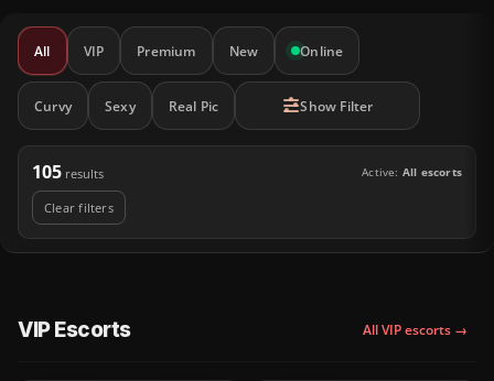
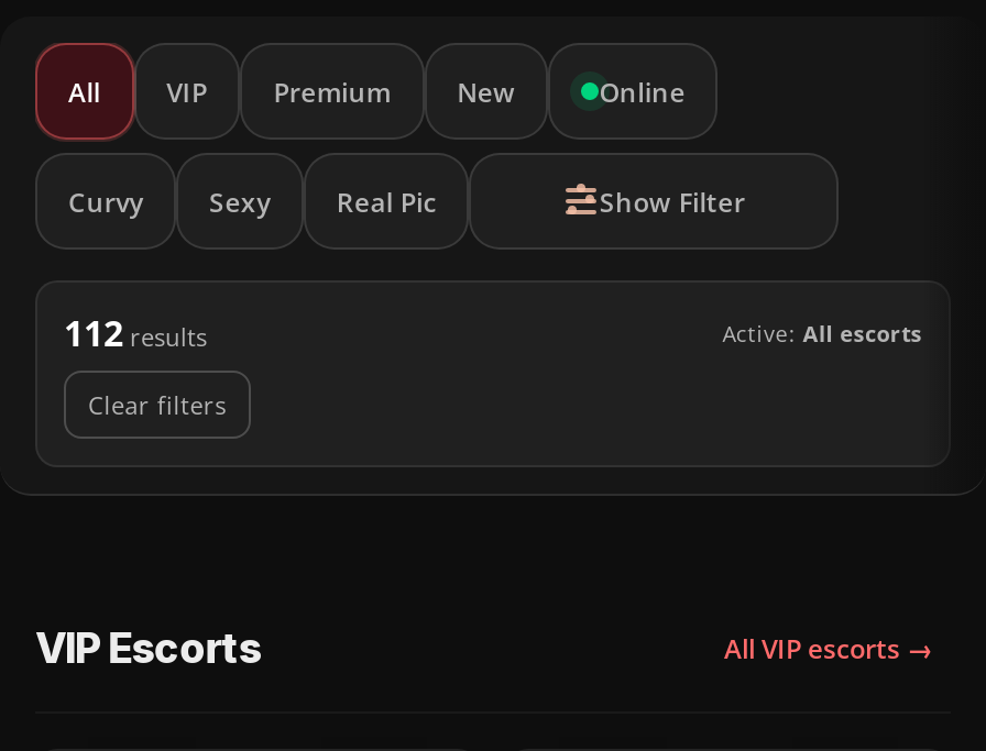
- 105 results
+ 112 results
